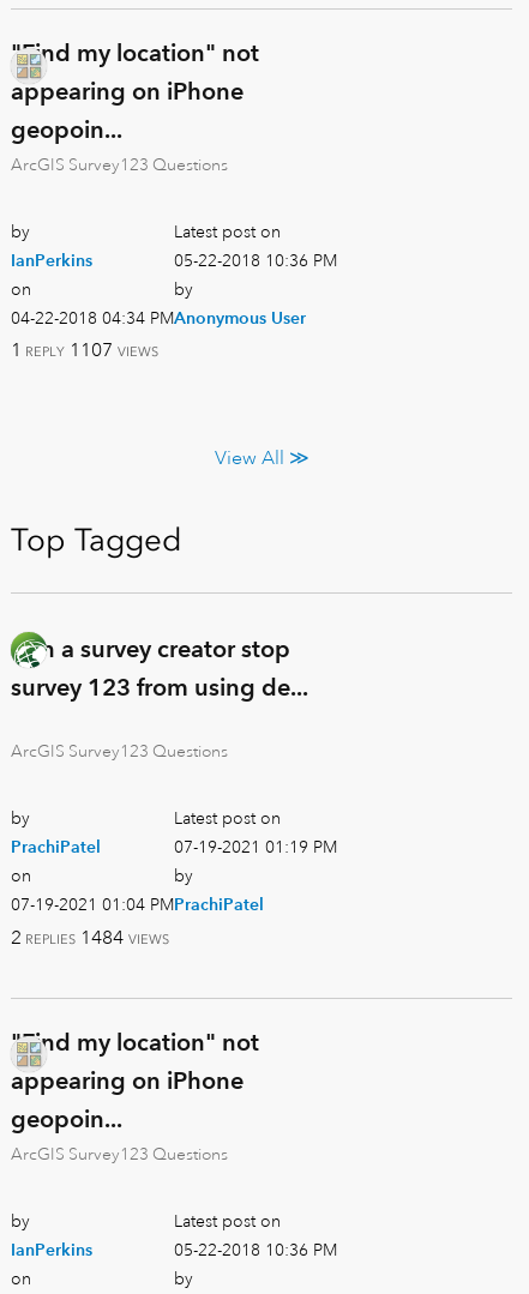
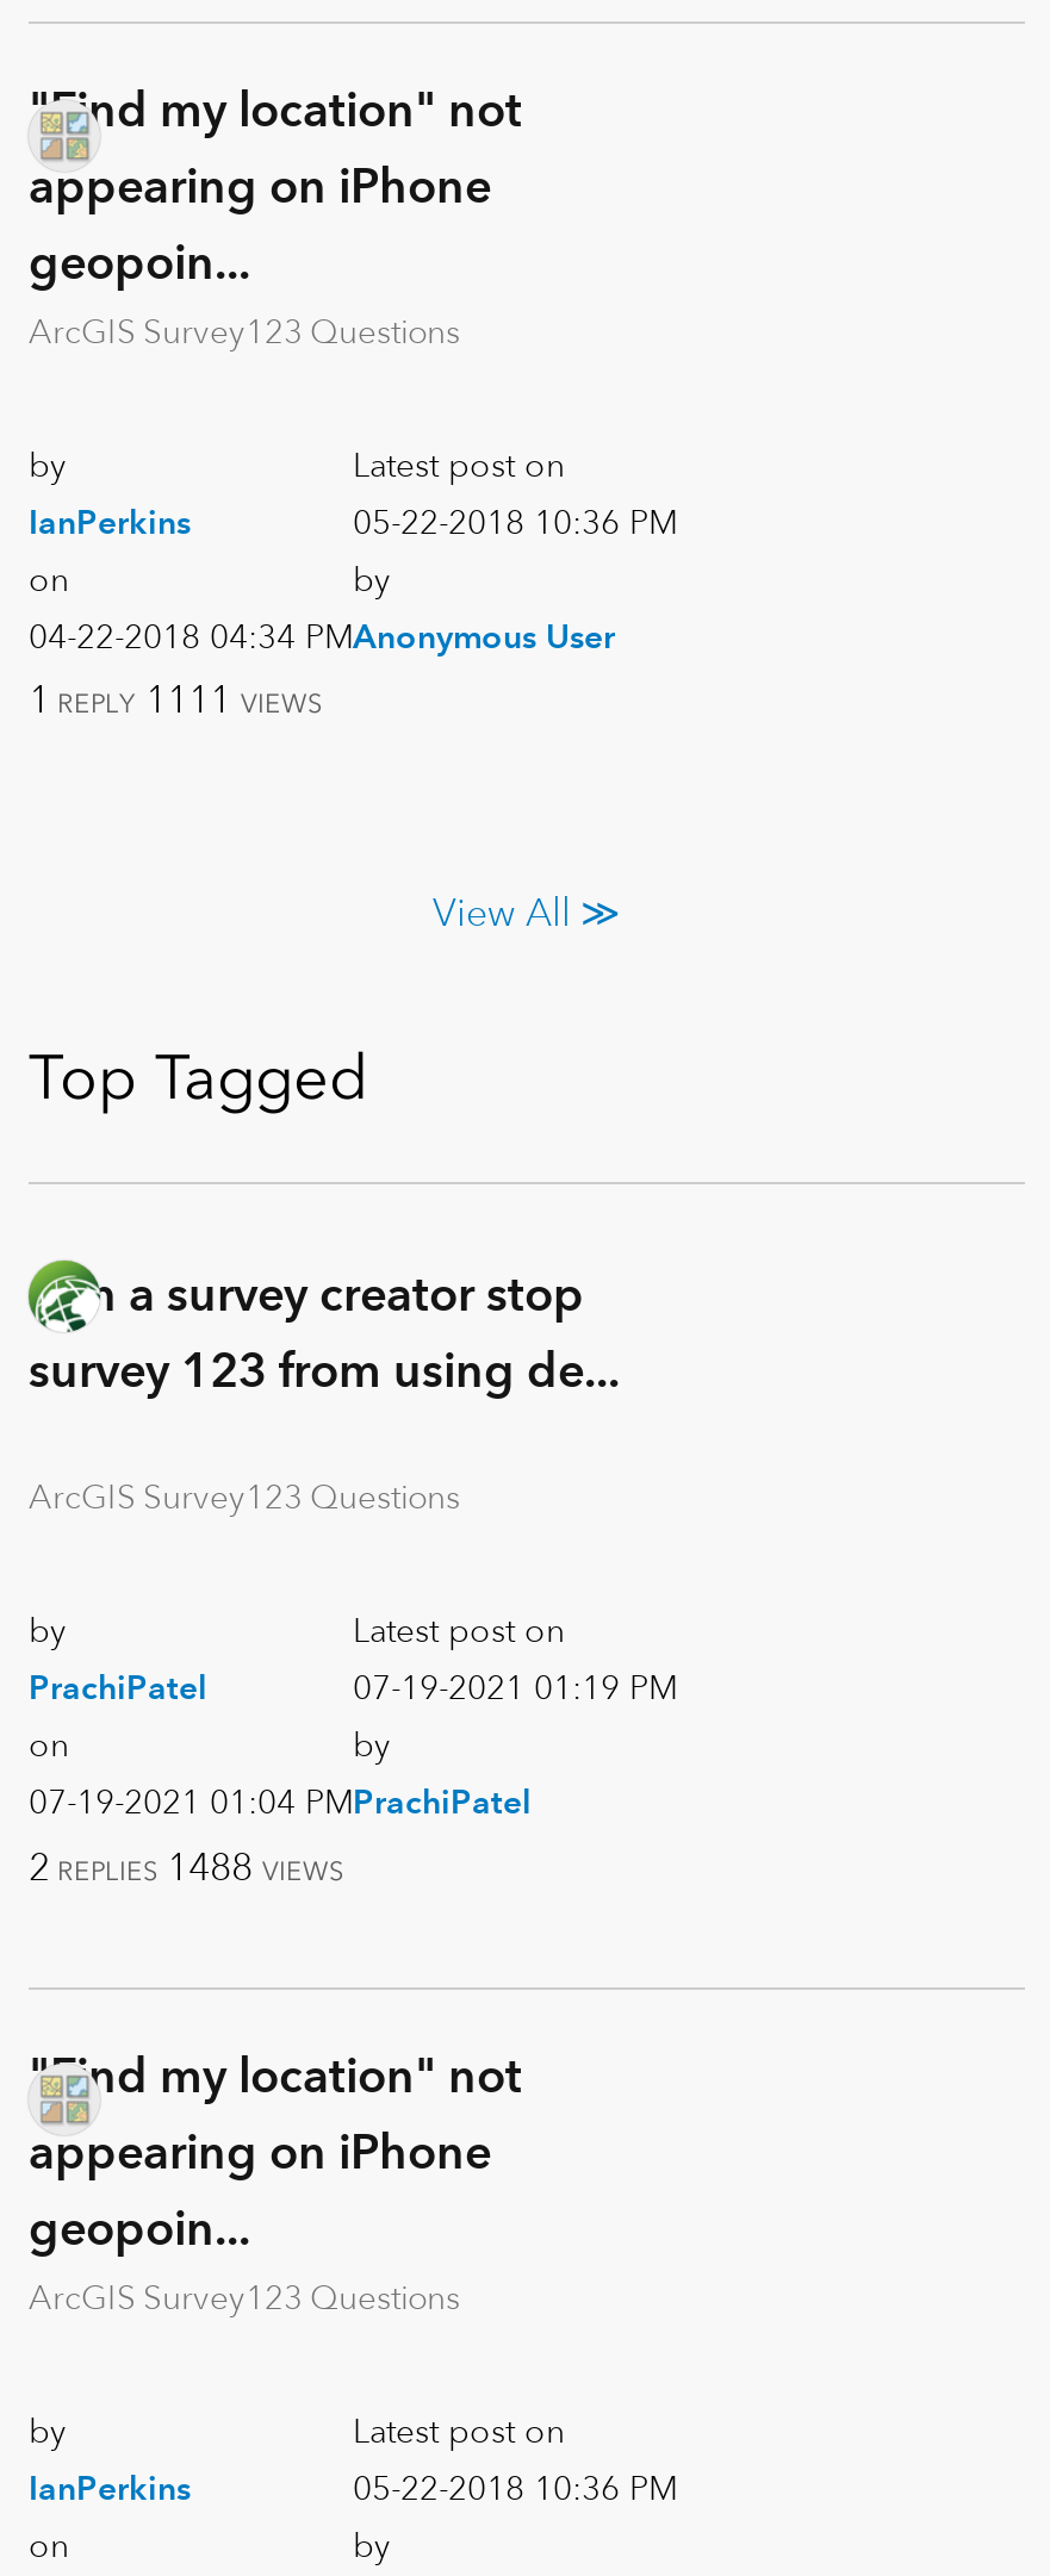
- 1 REPLY 1107 VIEWS
+ 1 REPLY 1111 VIEWS

- 2 REPLIES 1484 VIEWS
+ 2 REPLIES 1488 VIEWS
